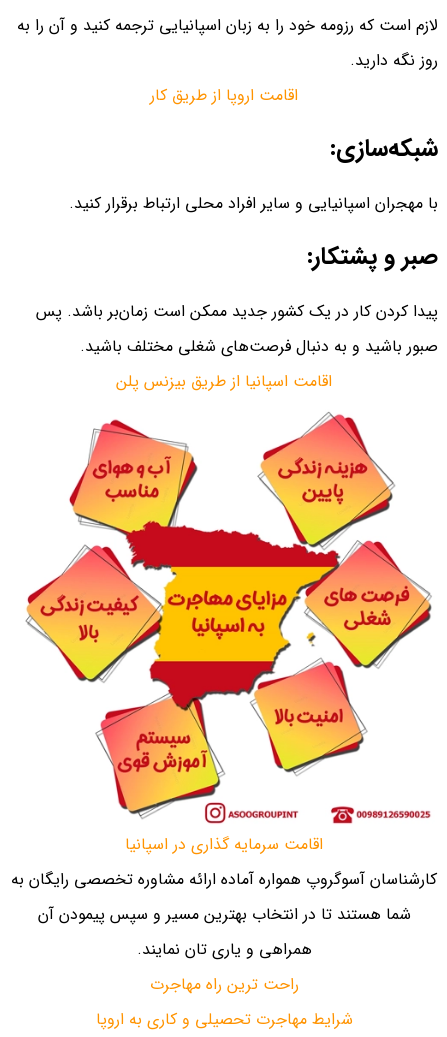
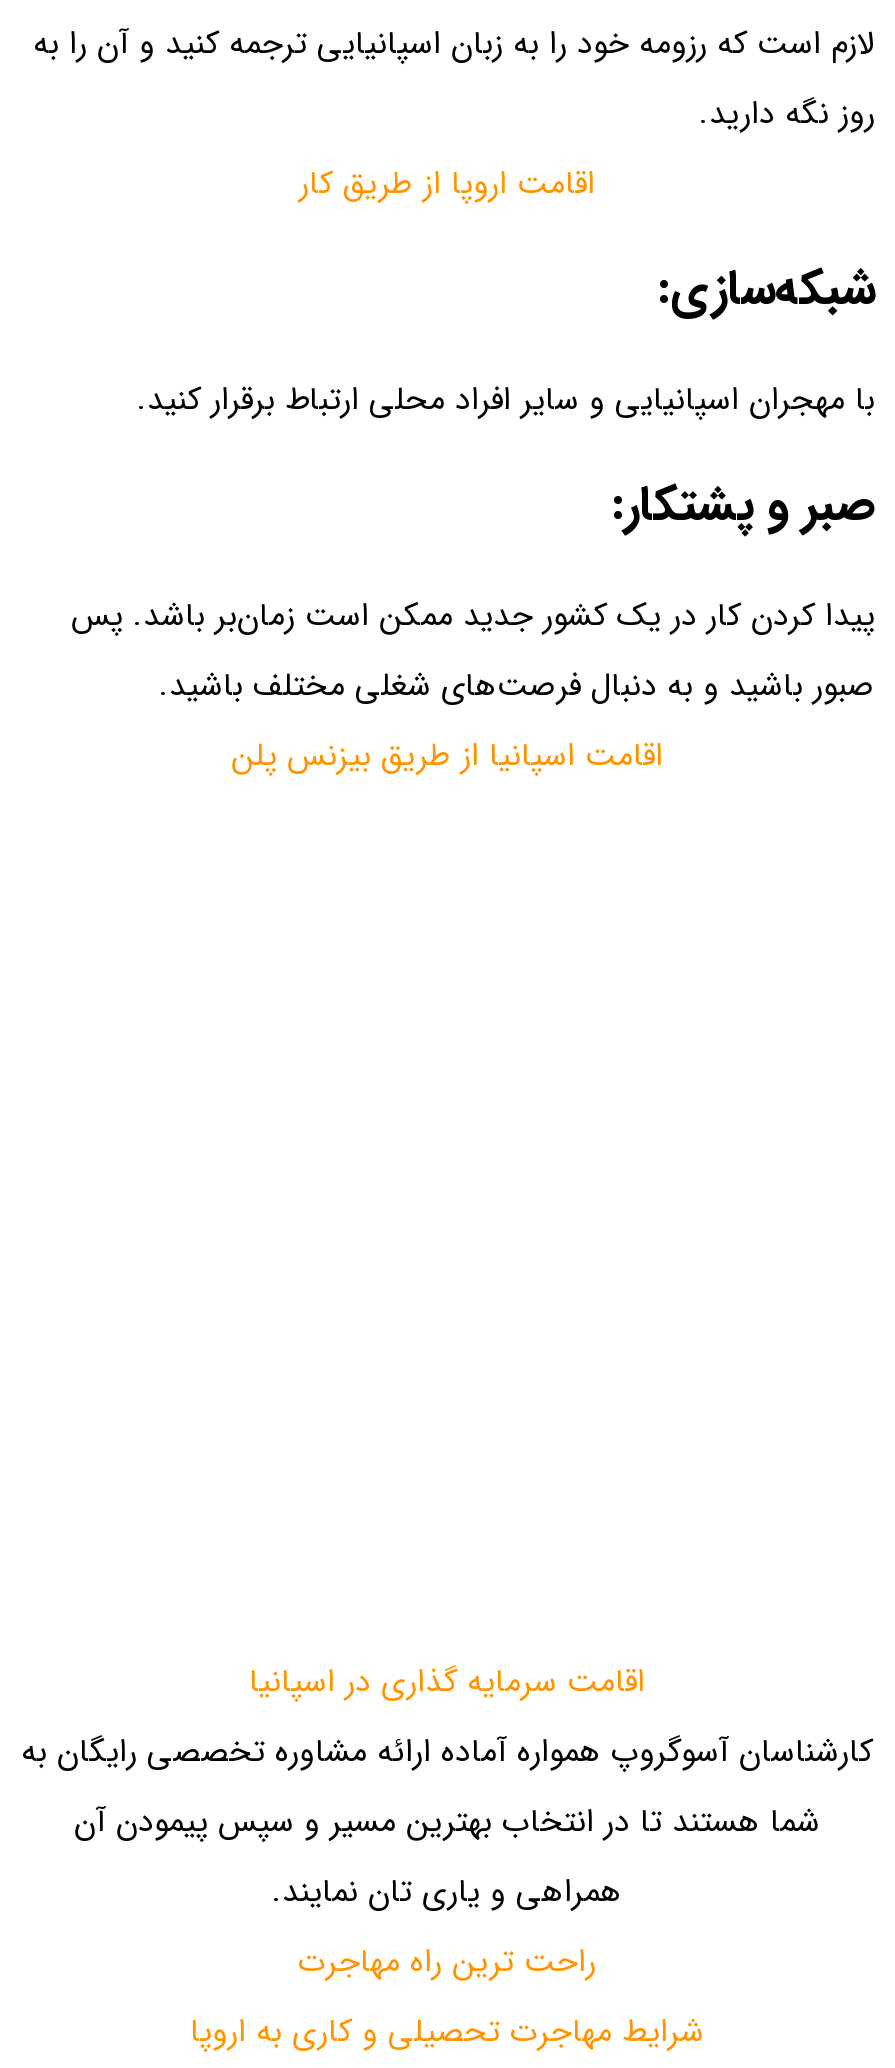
- [image]
